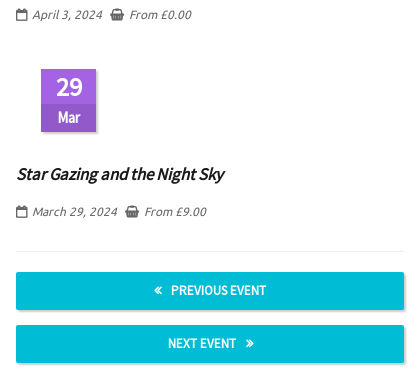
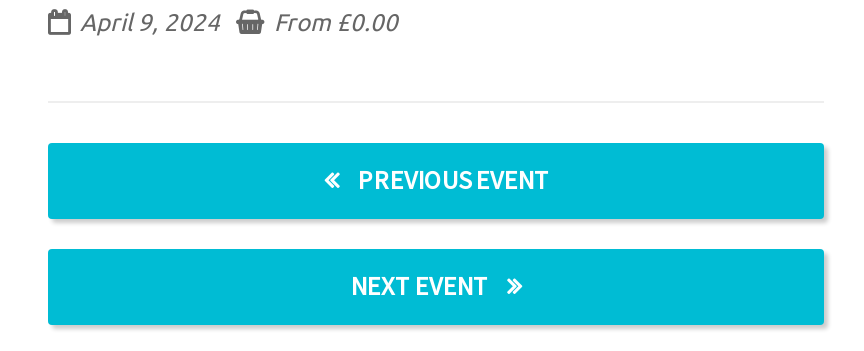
- April 3, 2024
+ April 9, 2024

- 29
- Mar
- Star Gazing and the Night Sky
- March 29, 2024
- From £9.00
